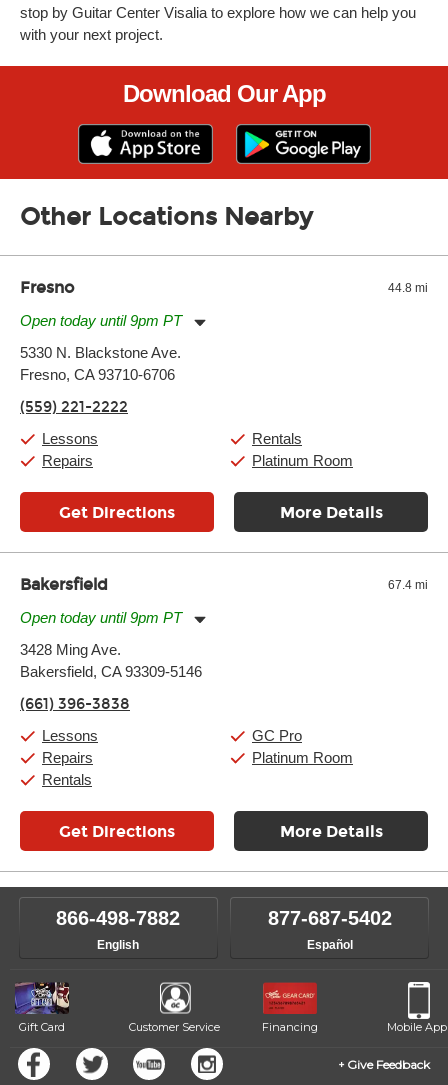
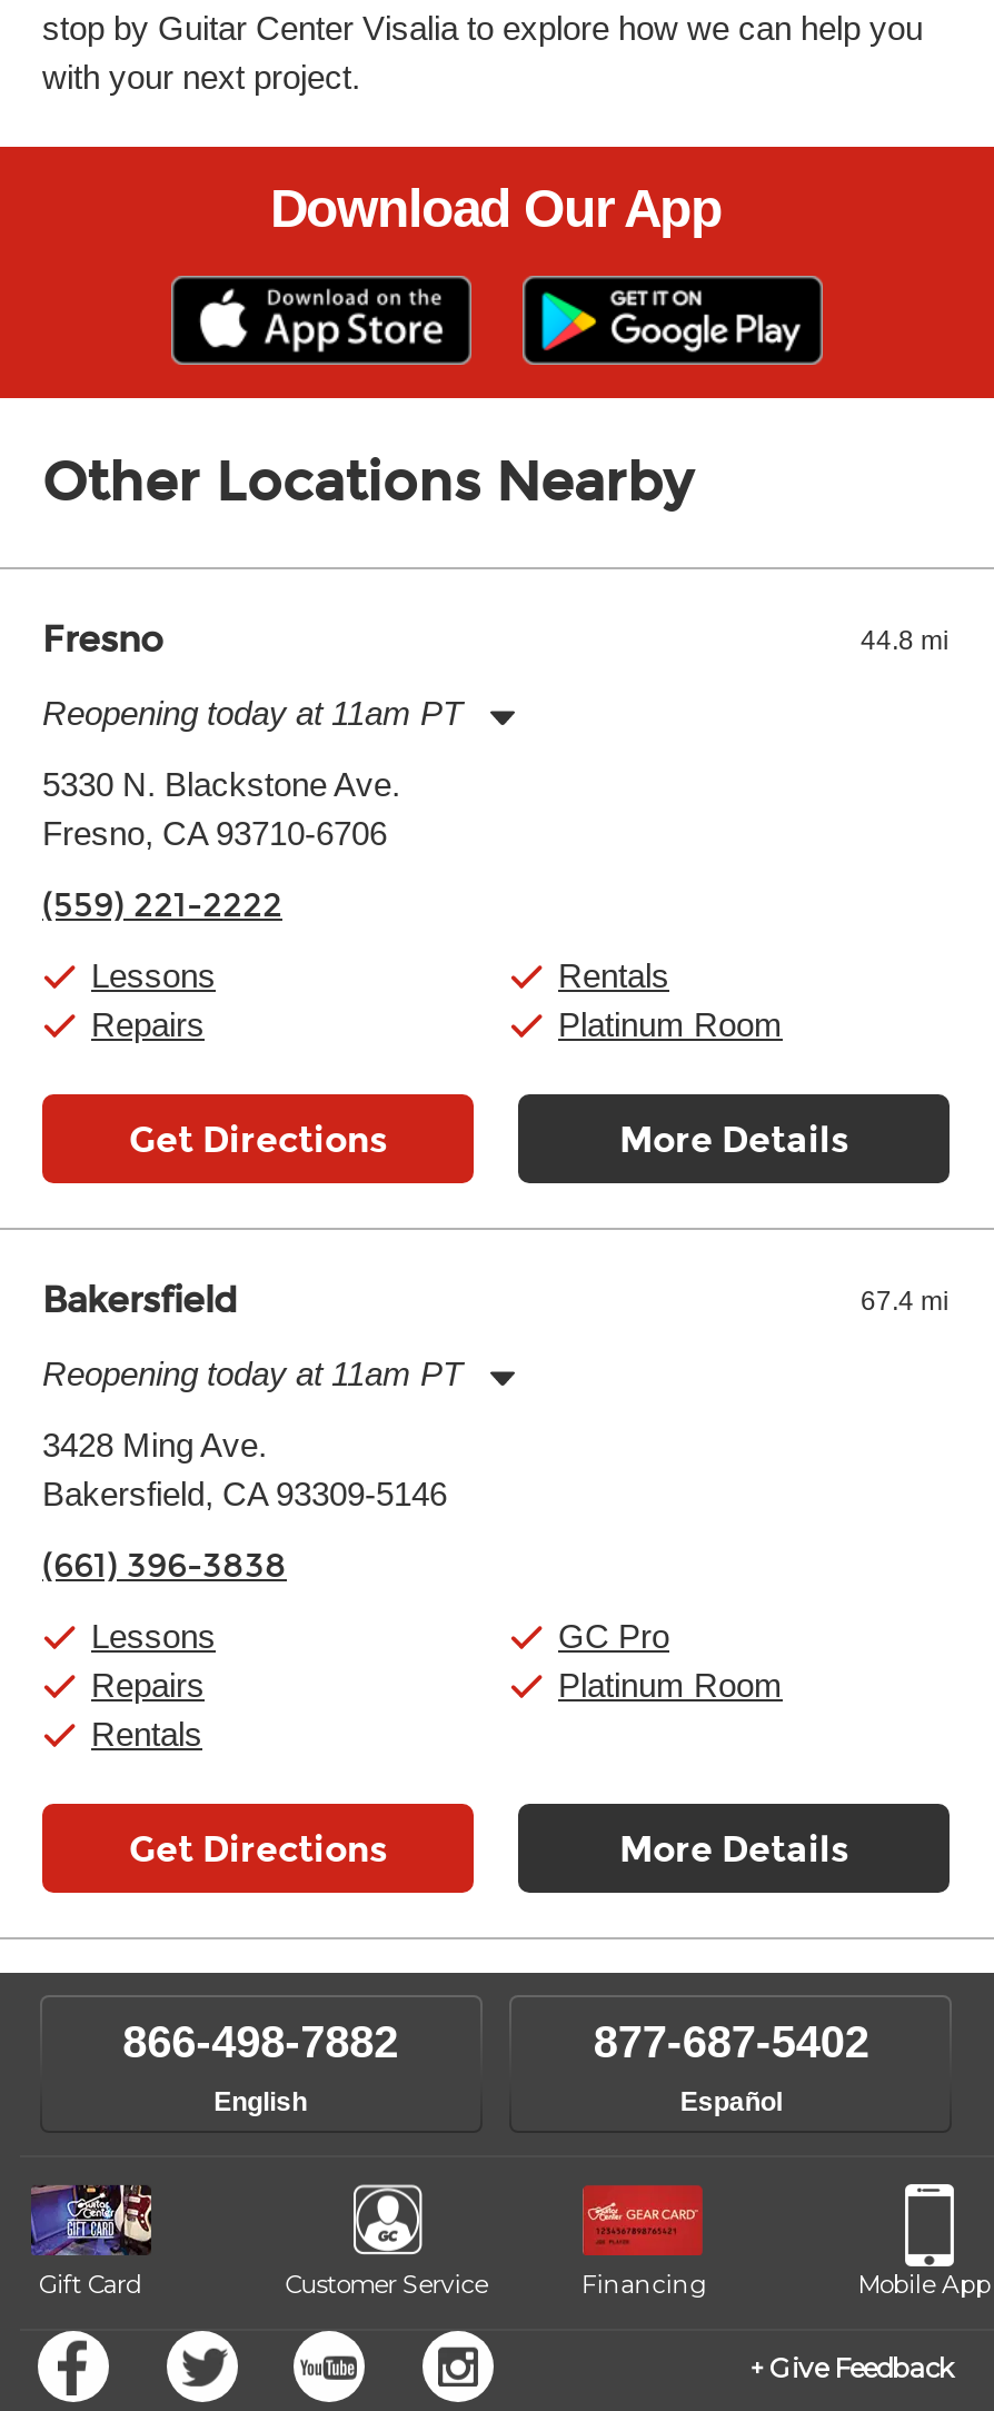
- Open today until 9pm PT
+ Reopening today at 11am PT

- Open today until 9pm PT
+ Reopening today at 11am PT
